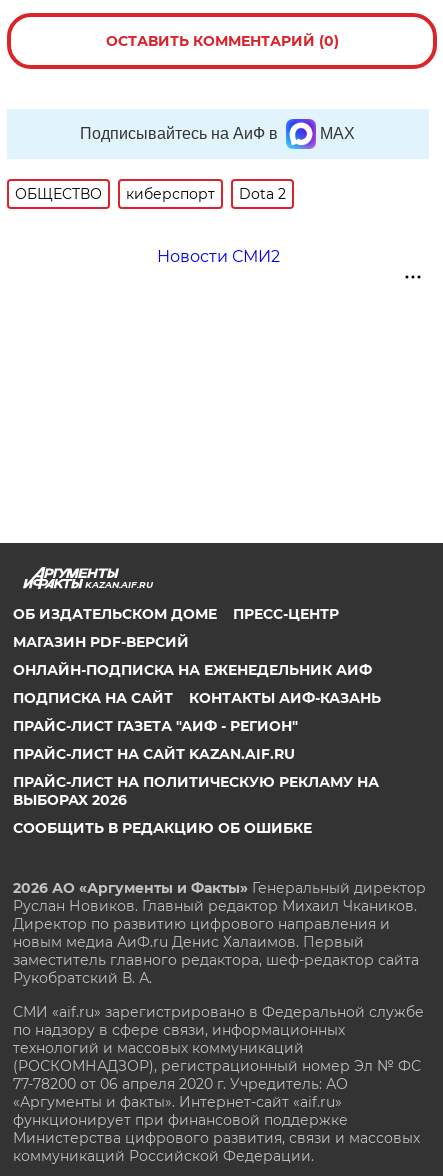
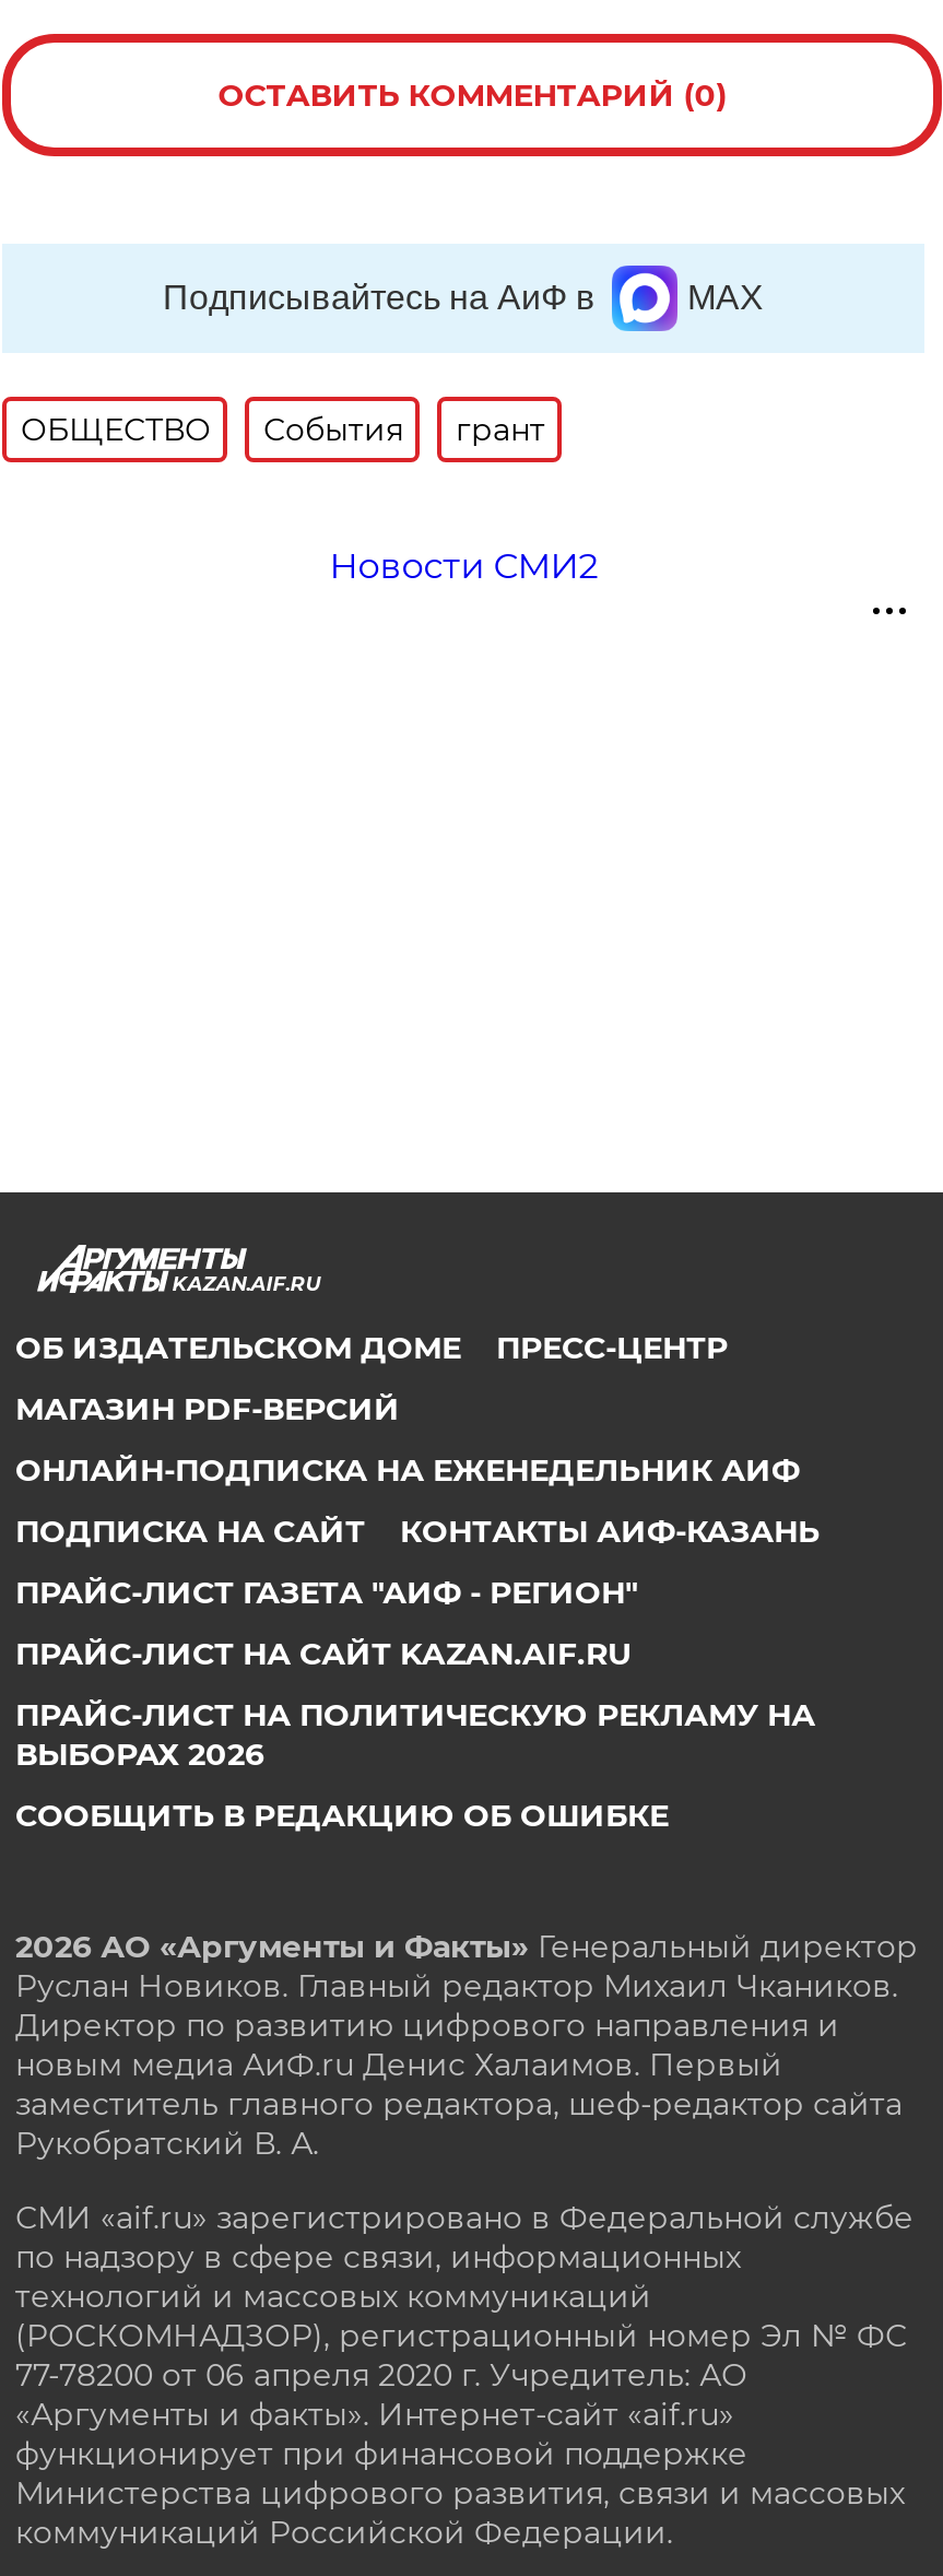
- киберспорт
- Dota 2
+ События
+ грант
